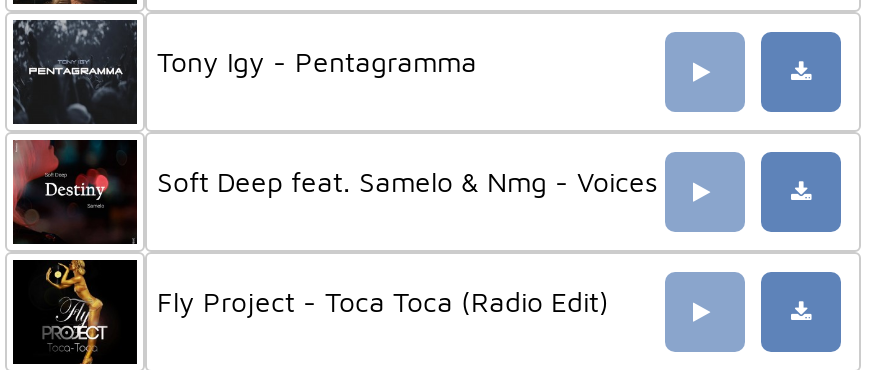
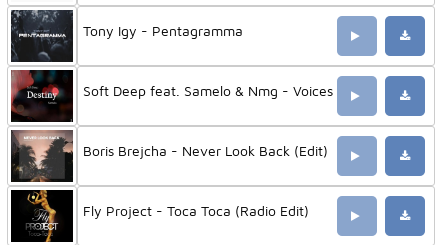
+ [image]
+ Boris Brejcha - Never Look Back (Edit)
